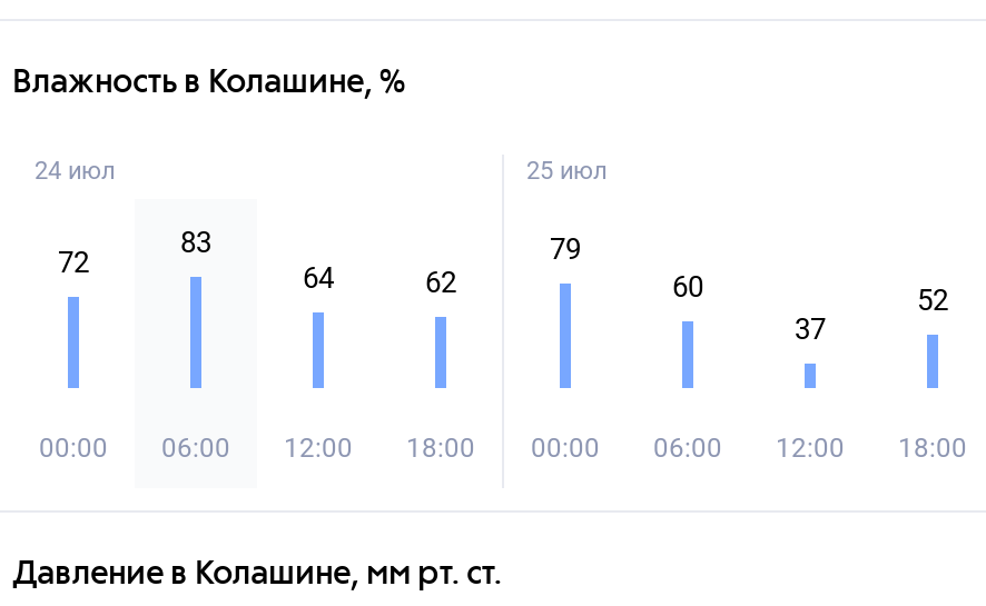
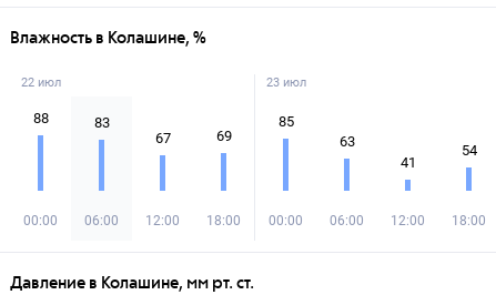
- 24 июл
+ 22 июл

- 25 июл
+ 23 июл

- 79
+ 85

- 72
+ 88

- 64
+ 67

- 62
+ 69

- 60
+ 63

- 52
+ 54

- 37
+ 41
